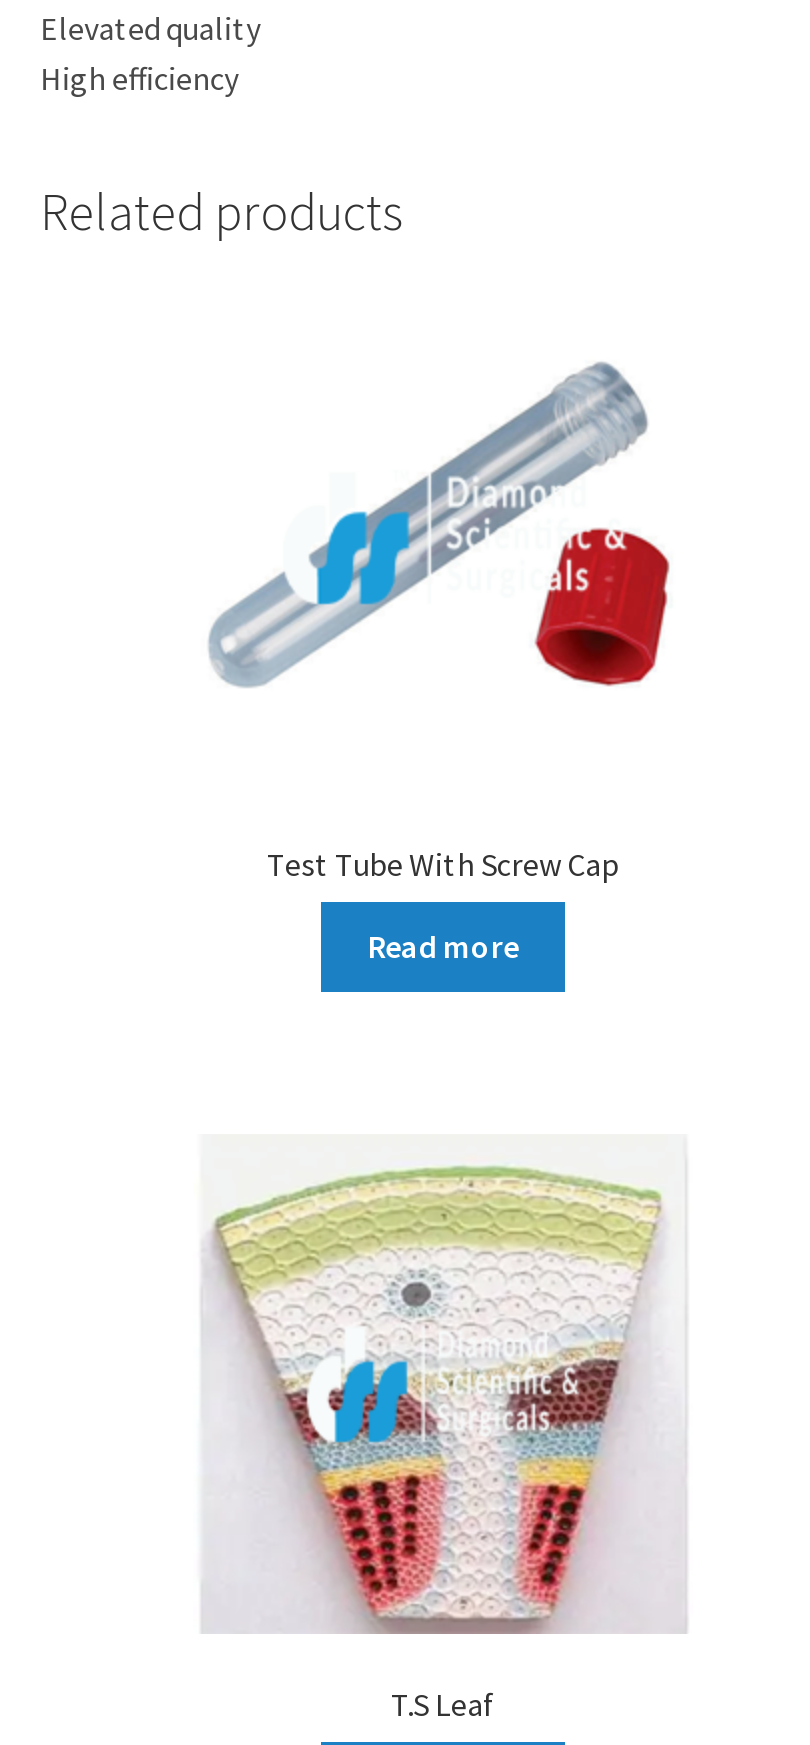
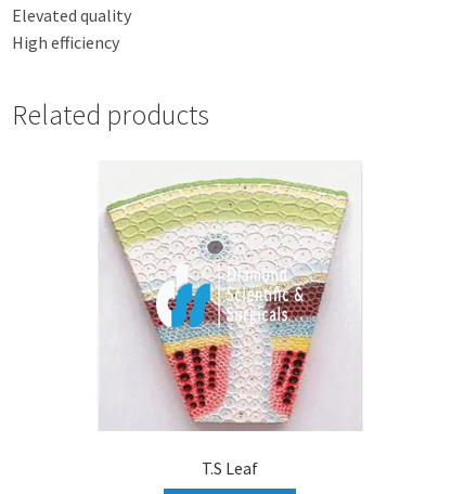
- [image]

- Test Tube With Screw Cap
- Read more
